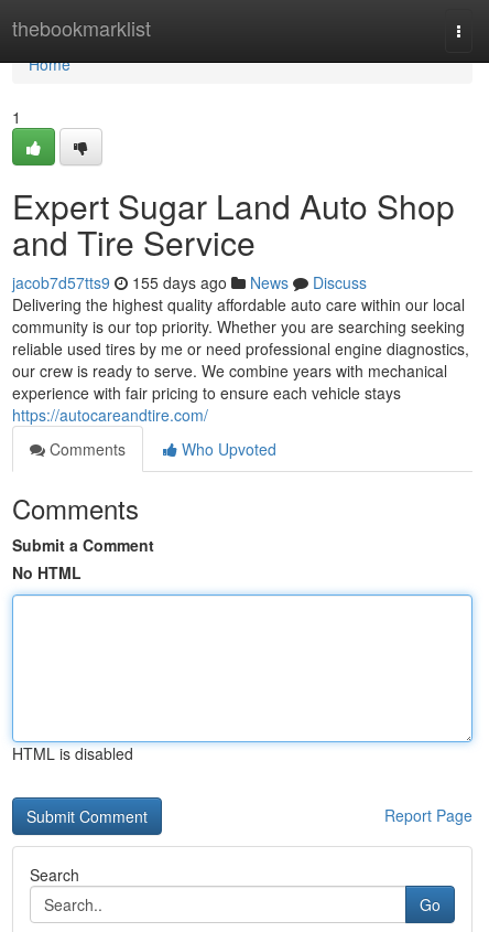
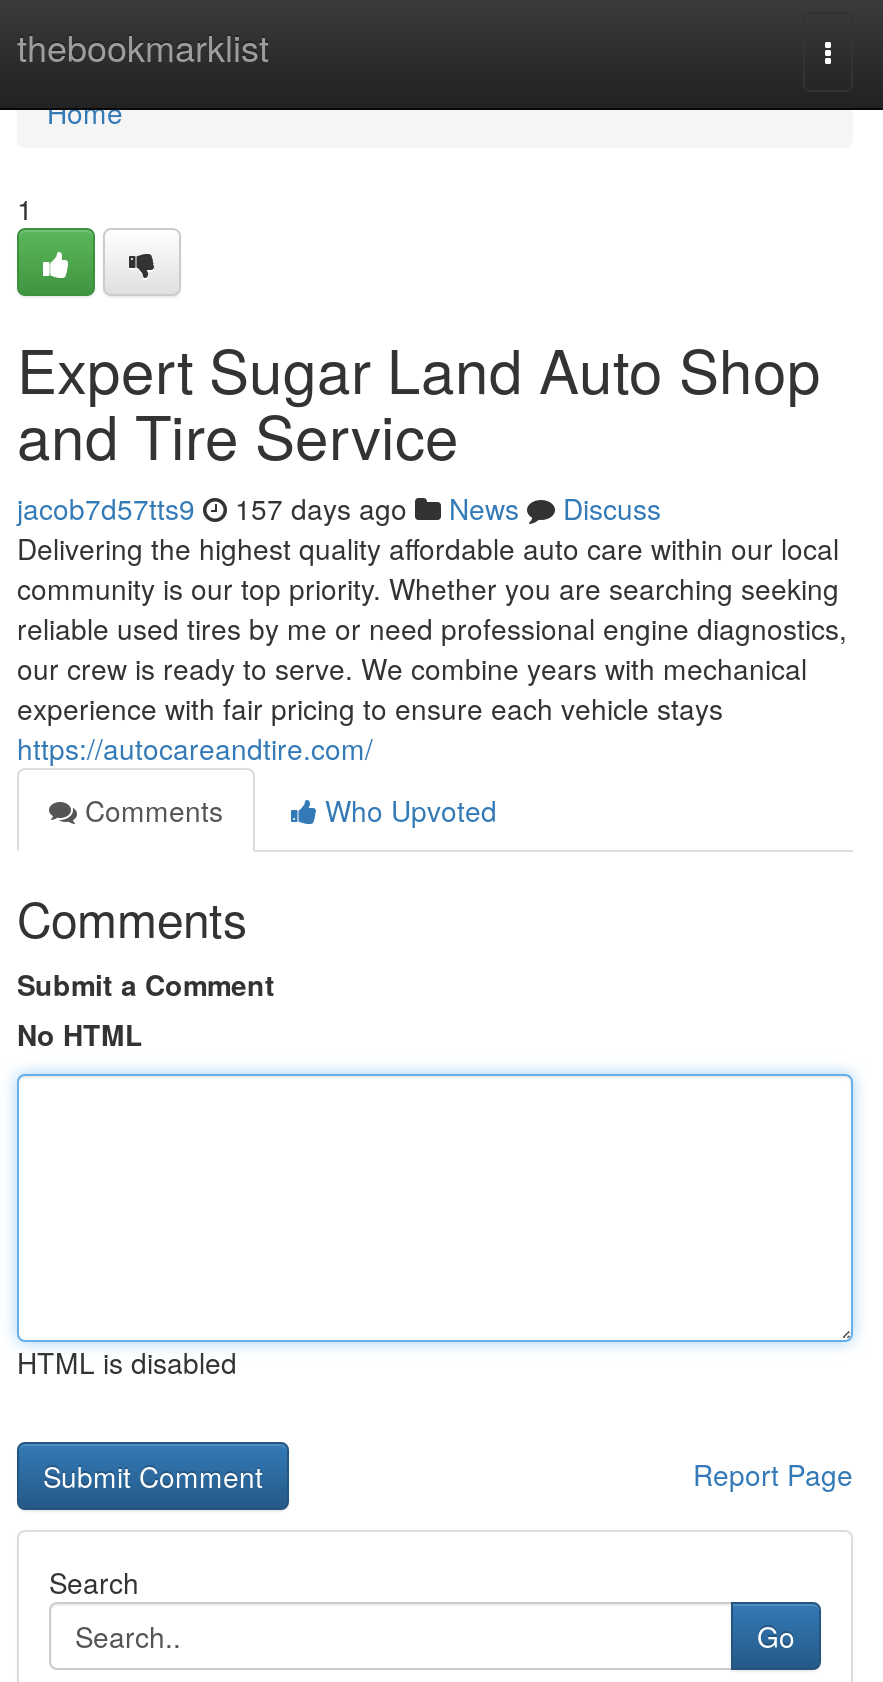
- jacob7d57tts9 155 days ago News Discuss
+ jacob7d57tts9 157 days ago News Discuss
